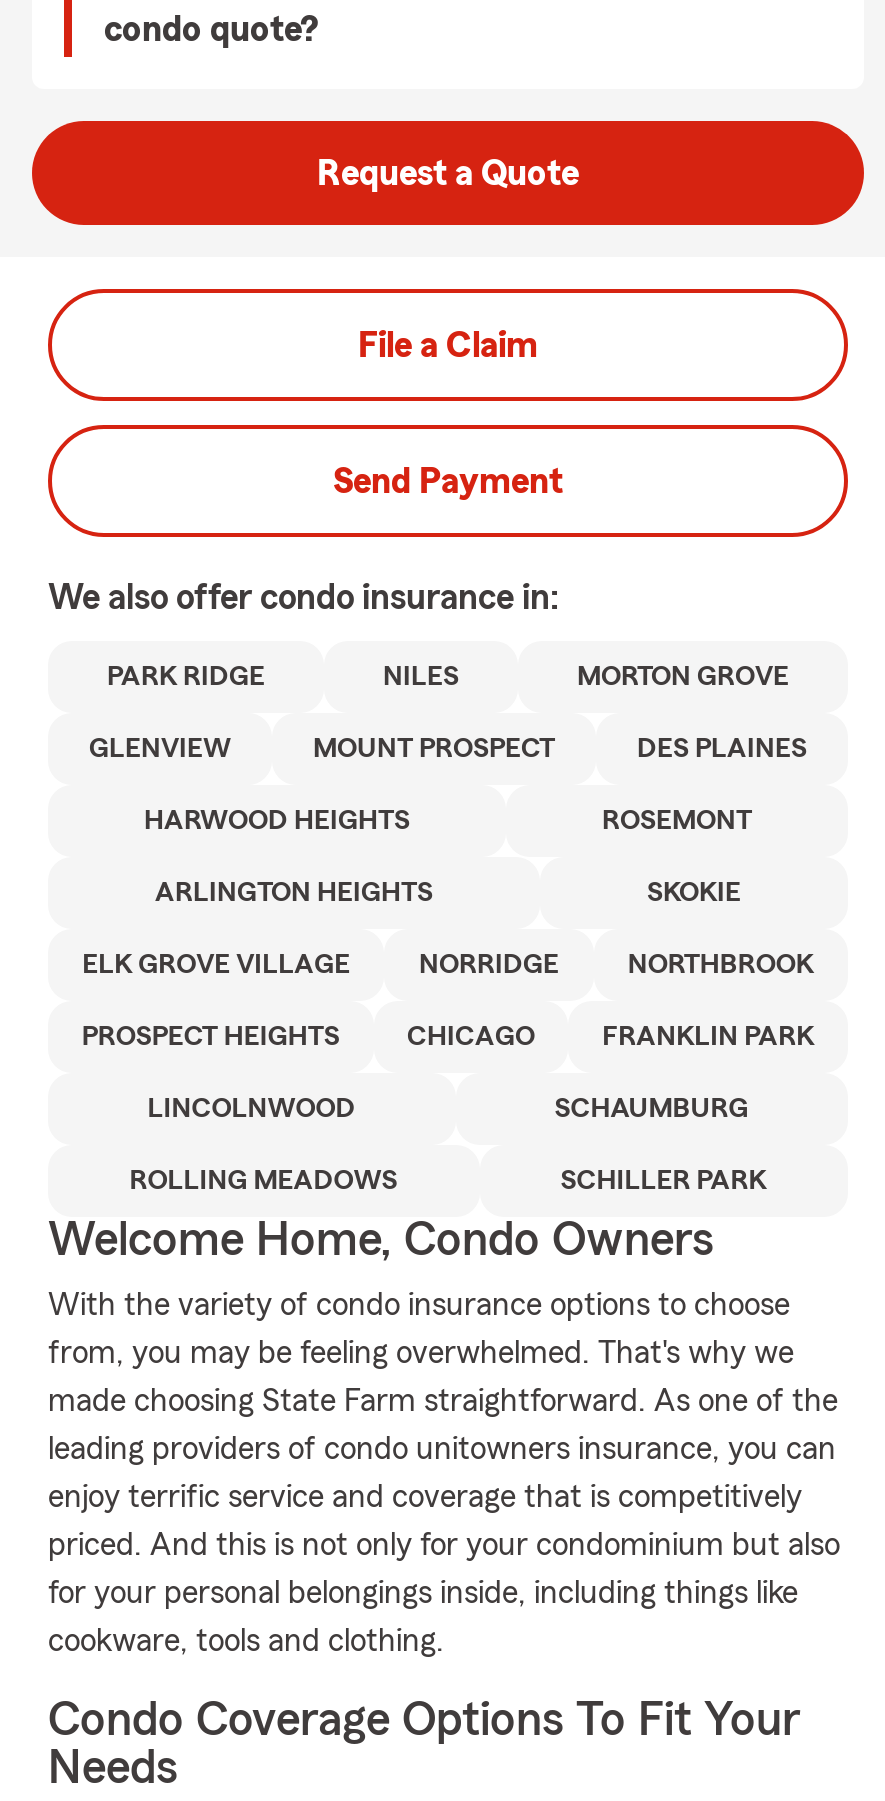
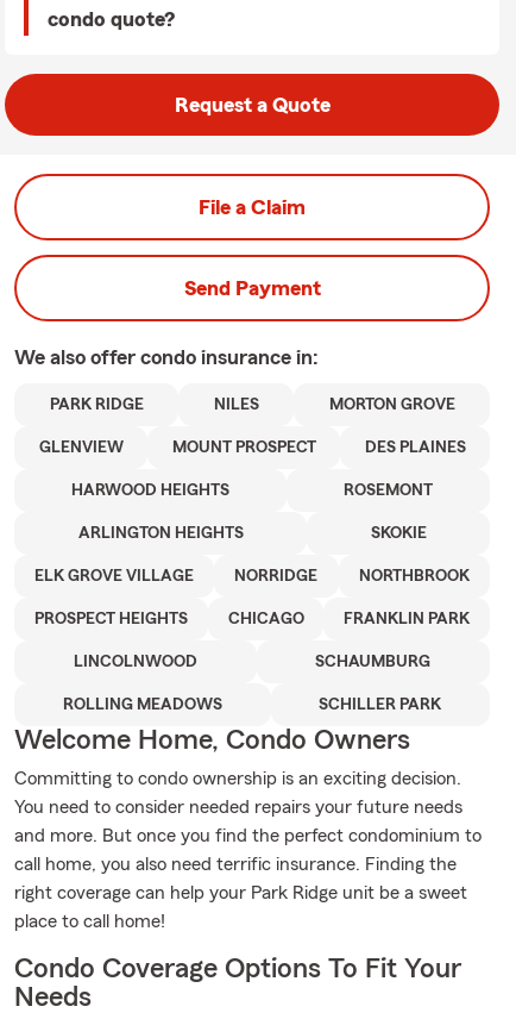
- With the variety of condo insurance options to choose
- from, you may be feeling overwhelmed. That's why we
- made choosing State Farm straightforward. As one of the
- leading providers of condo unitowners insurance, you can
- enjoy terrific service and coverage that is competitively
- priced. And this is not only for your condominium but also
- for your personal belongings inside, including things like
- cookware, tools and clothing.
+ Committing to condo ownership is an exciting decision.
+ You need to consider needed repairs your future needs
+ and more. But once you find the perfect condominium to
+ call home, you also need terrific insurance. Finding the
+ right coverage can help your Park Ridge unit be a sweet
+ place to call home!
